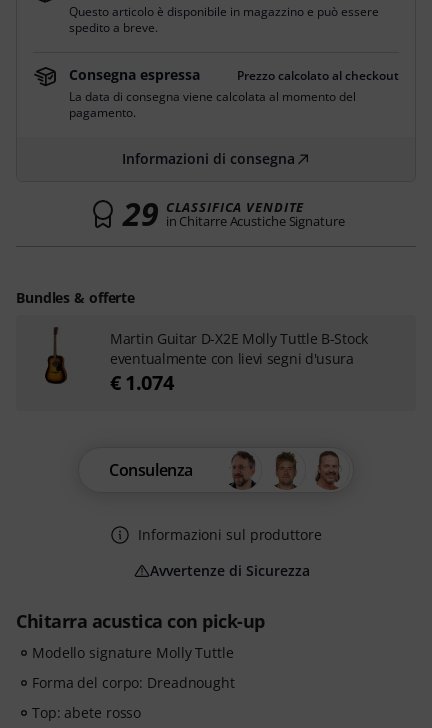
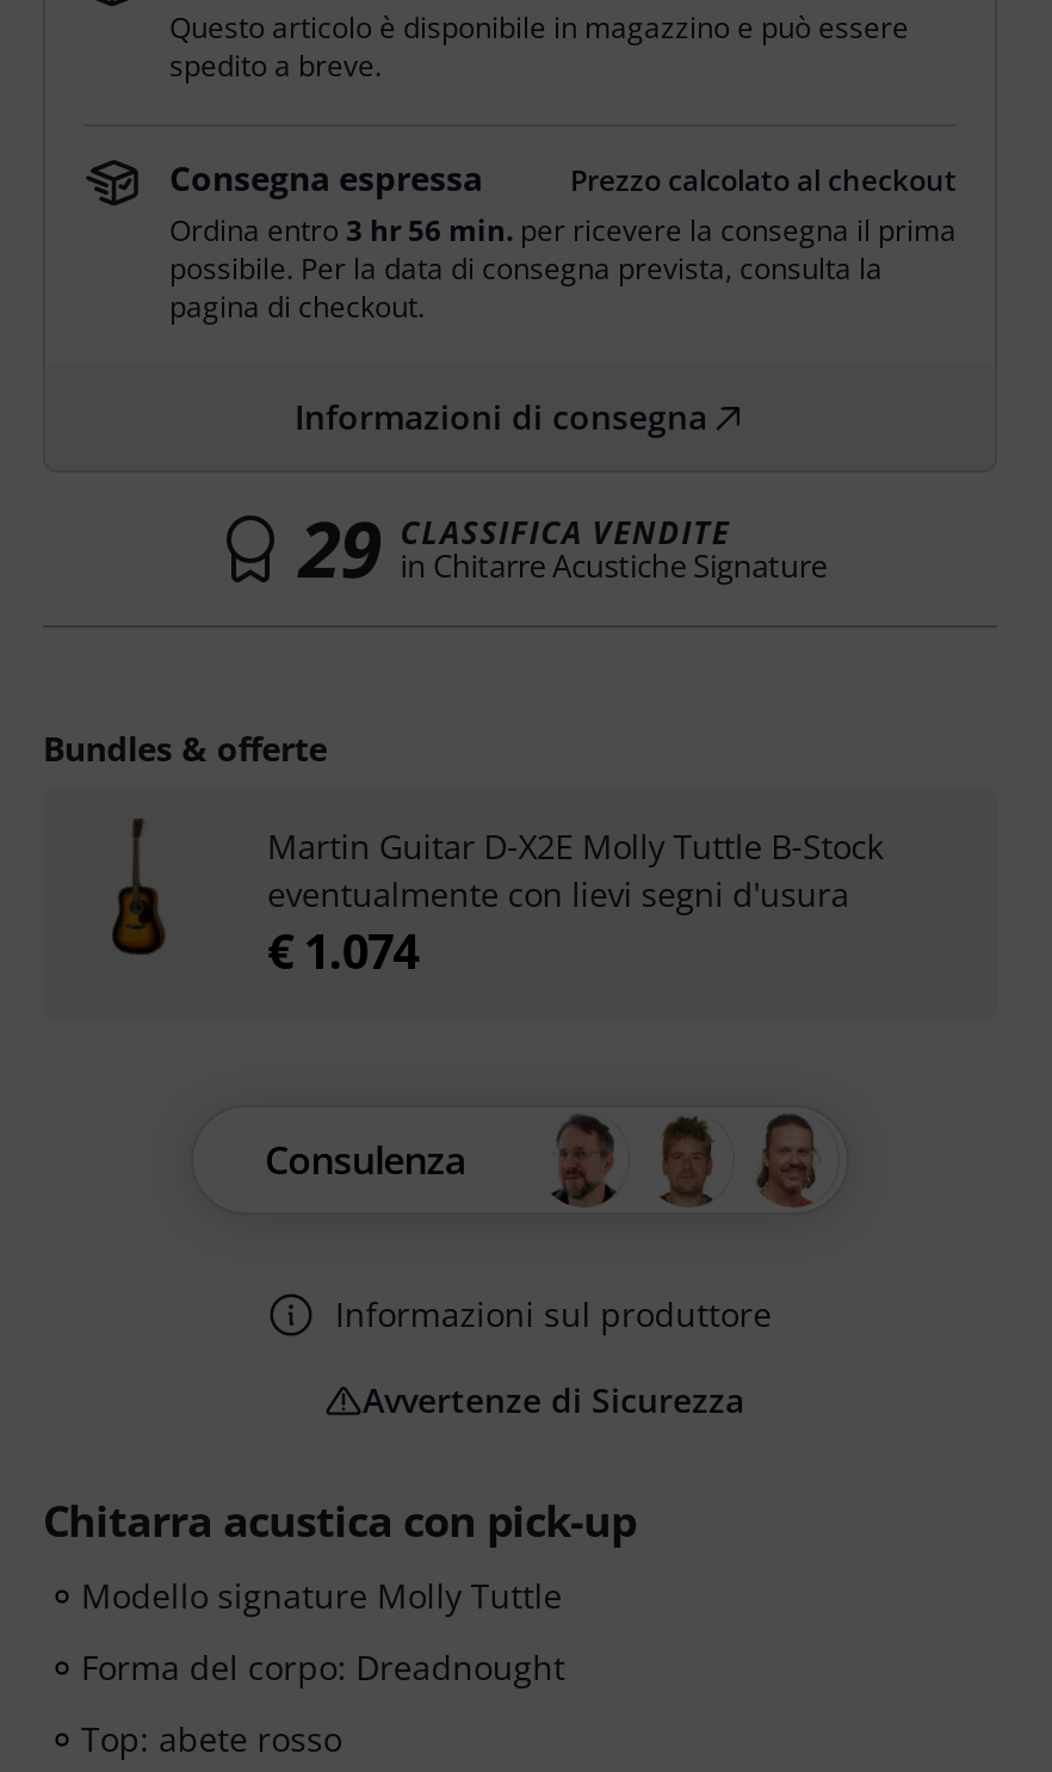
- La data di consegna viene calcolata al momento del
- pagamento.
+ Ordina entro 3 hr 56 min. per ricevere la consegna il prima
+ possibile. Per la data di consegna prevista, consulta la
+ pagina di checkout.
